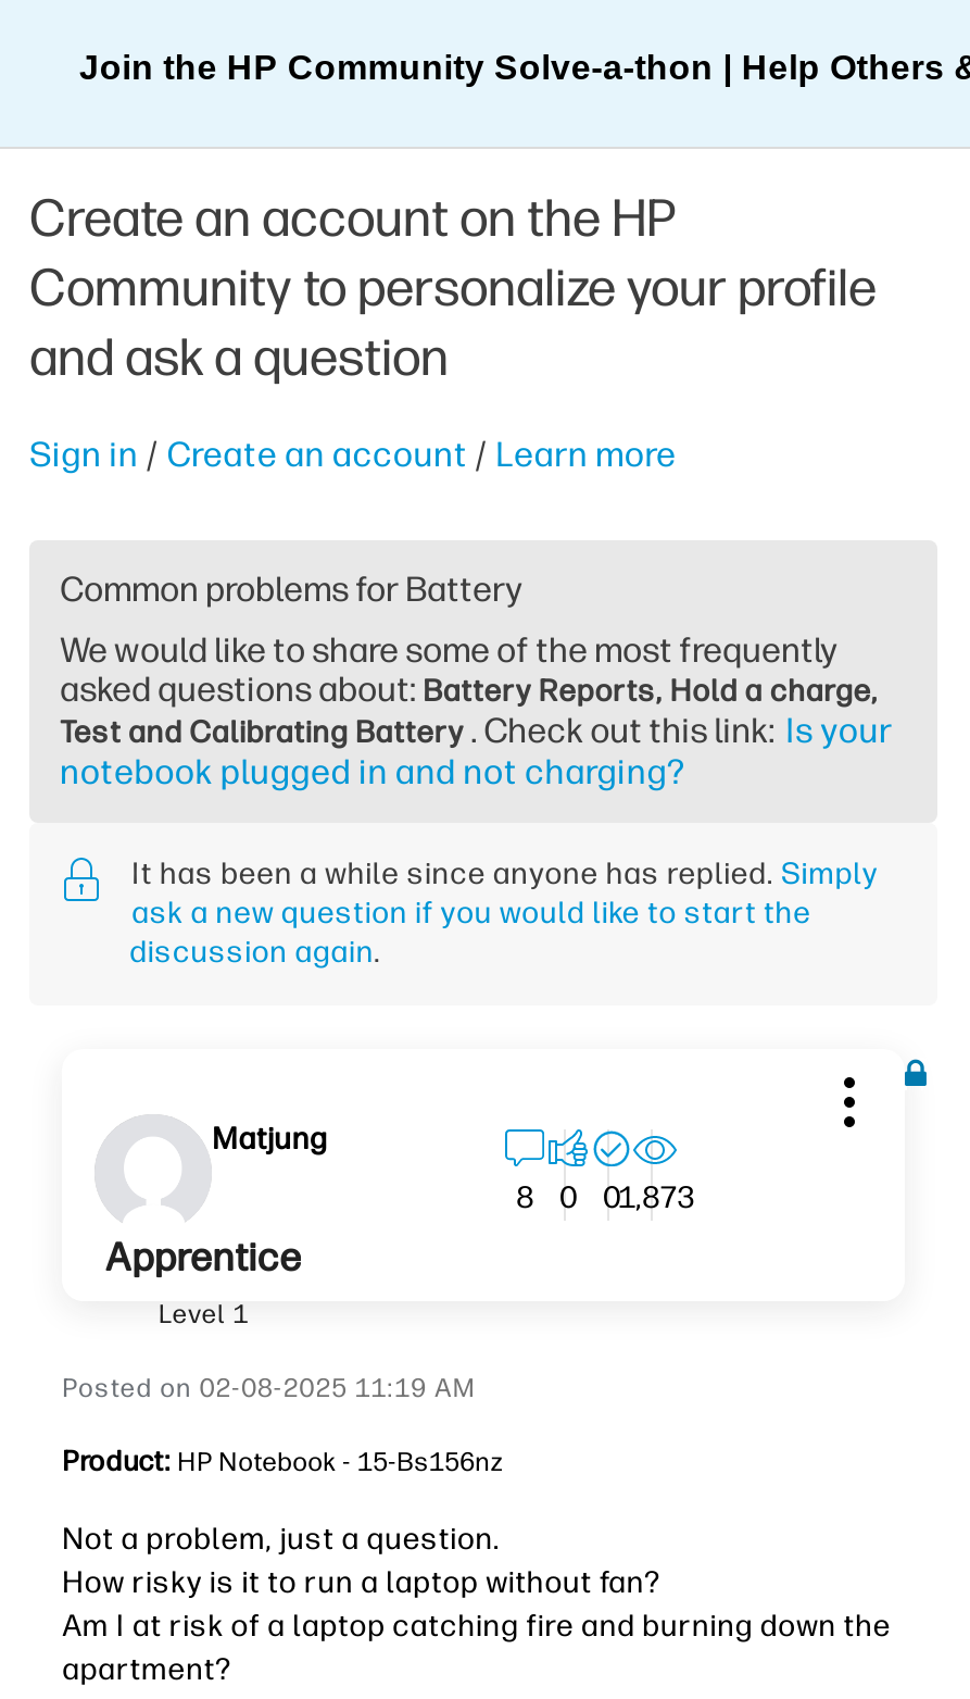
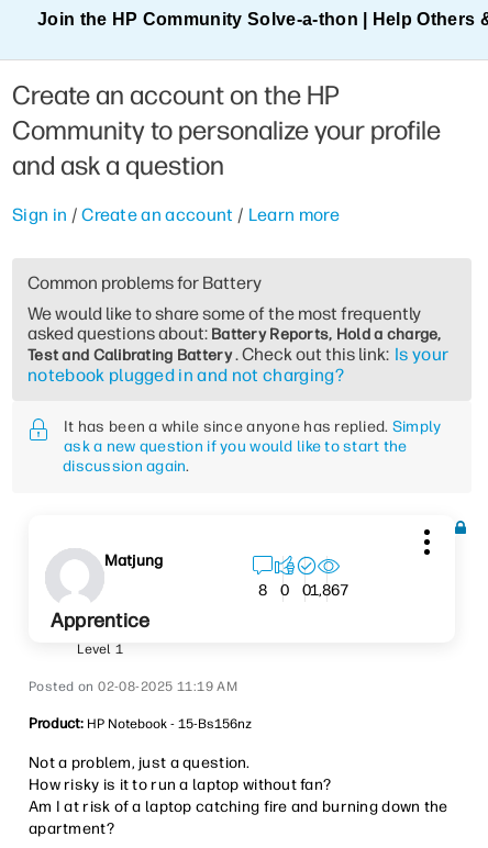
- 8 0 01,873
+ 8 0 01,867
